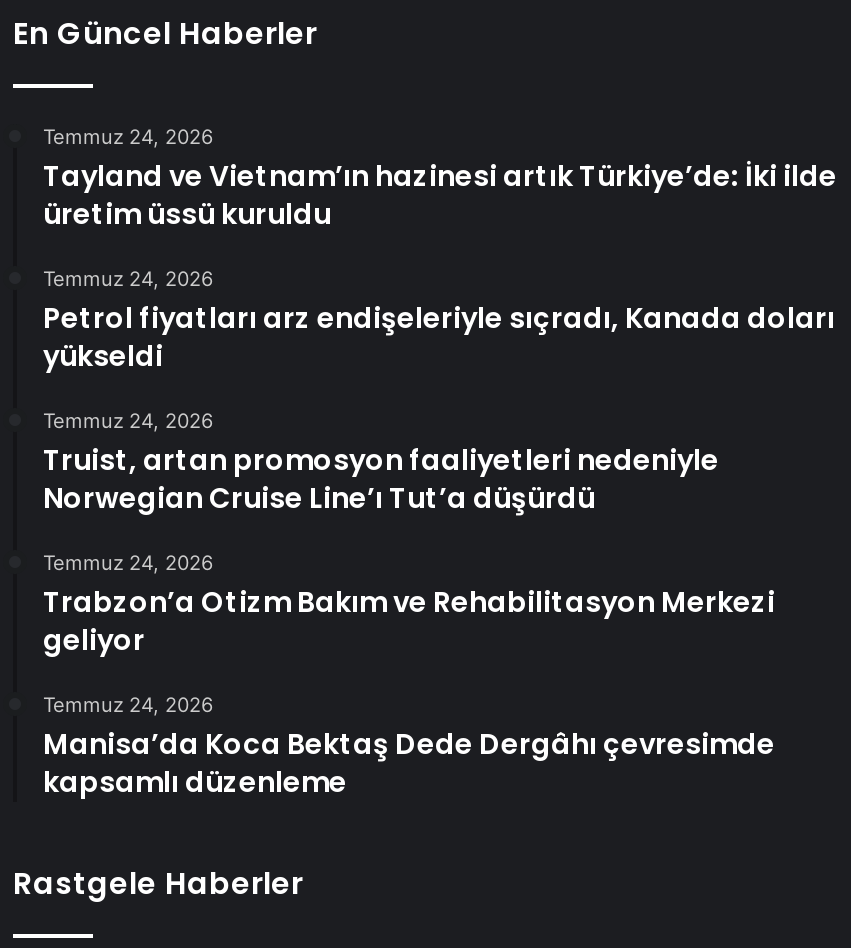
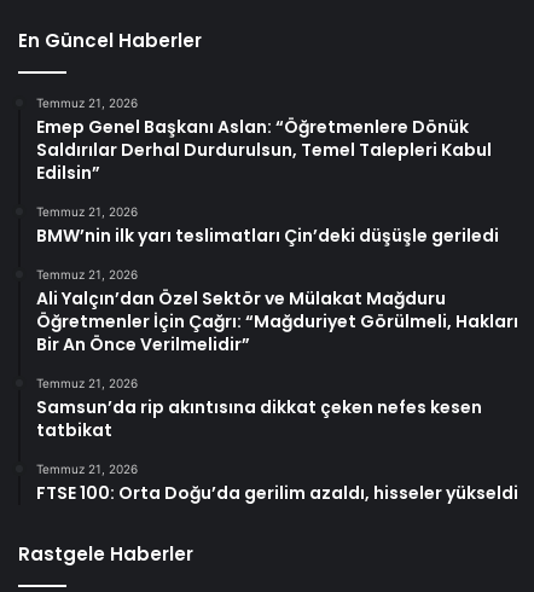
- Temmuz 24, 2026
- Tayland ve Vietnam’ın hazinesi artık Türkiye’de: İki ilde
- üretim üssü kuruldu
+ Temmuz 21, 2026
+ Emep Genel Başkanı Aslan: “Öğretmenlere Dönük
+ Saldırılar Derhal Durdurulsun, Temel Talepleri Kabul
+ Edilsin”

- Temmuz 24, 2026
- Petrol fiyatları arz endişeleriyle sıçradı, Kanada doları
- yükseldi
+ Temmuz 21, 2026
+ BMW’nin ilk yarı teslimatları Çin’deki düşüşle geriledi

- Temmuz 24, 2026
- Truist, artan promosyon faaliyetleri nedeniyle
- Norwegian Cruise Line’ı Tut’a düşürdü
+ Temmuz 21, 2026
+ Ali Yalçın’dan Özel Sektör ve Mülakat Mağduru
+ Öğretmenler İçin Çağrı: “Mağduriyet Görülmeli, Hakları
+ Bir An Önce Verilmelidir”

- Temmuz 24, 2026
- Trabzon’a Otizm Bakım ve Rehabilitasyon Merkezi
- geliyor
+ Temmuz 21, 2026
+ Samsun’da rip akıntısına dikkat çeken nefes kesen
+ tatbikat

- Temmuz 24, 2026
- Manisa’da Koca Bektaş Dede Dergâhı çevresimde
- kapsamlı düzenleme
+ Temmuz 21, 2026
+ FTSE 100: Orta Doğu’da gerilim azaldı, hisseler yükseldi
